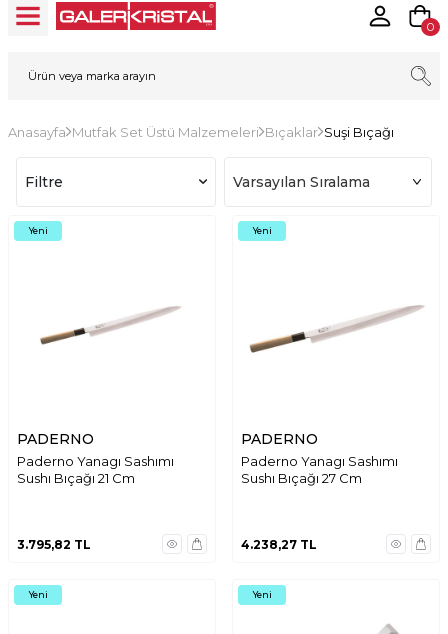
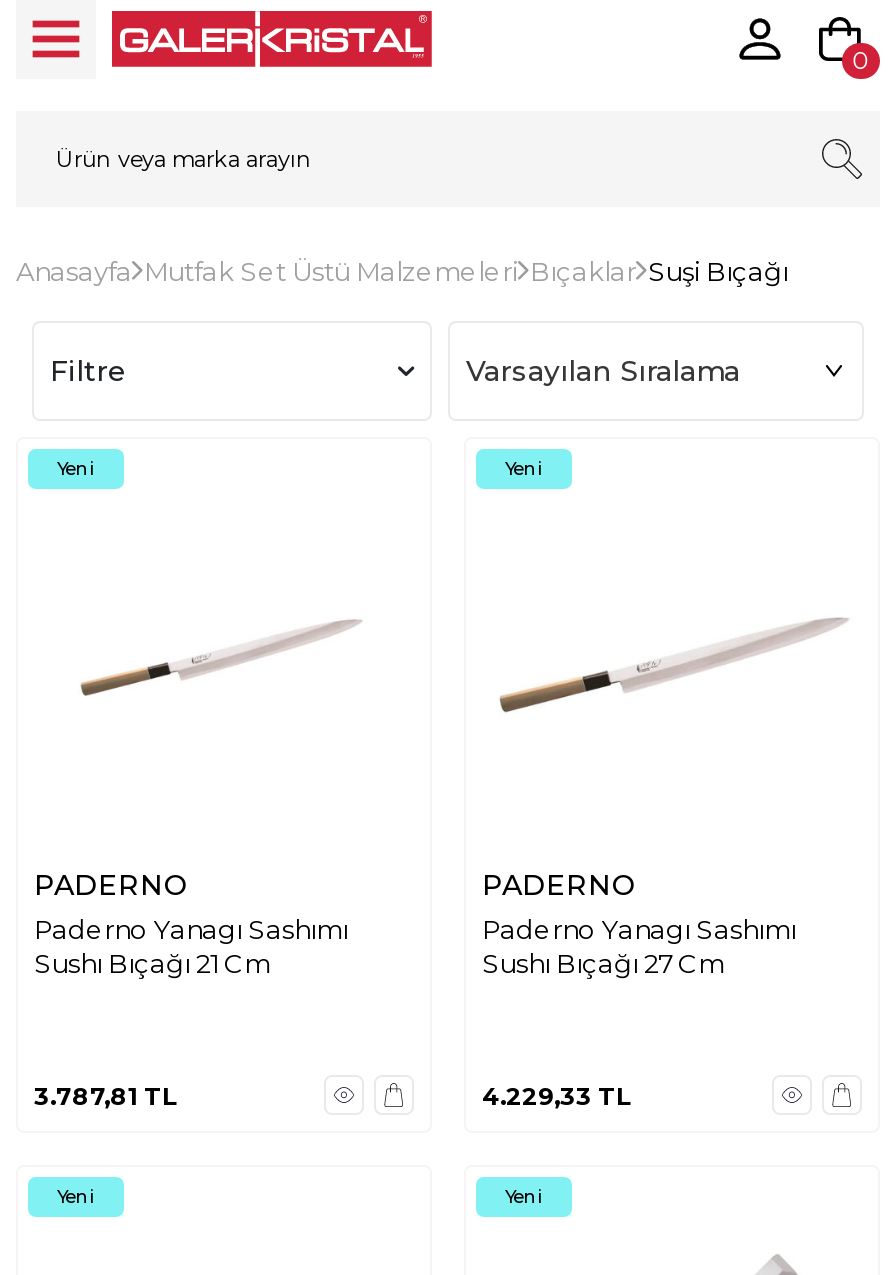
- 3.795,82 TL
+ 3.787,81 TL

- 4.238,27 TL
+ 4.229,33 TL
